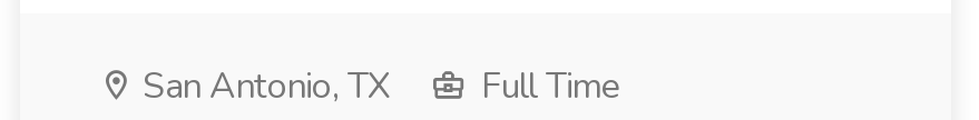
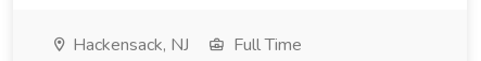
- San Antonio, TX
+ Hackensack, NJ
